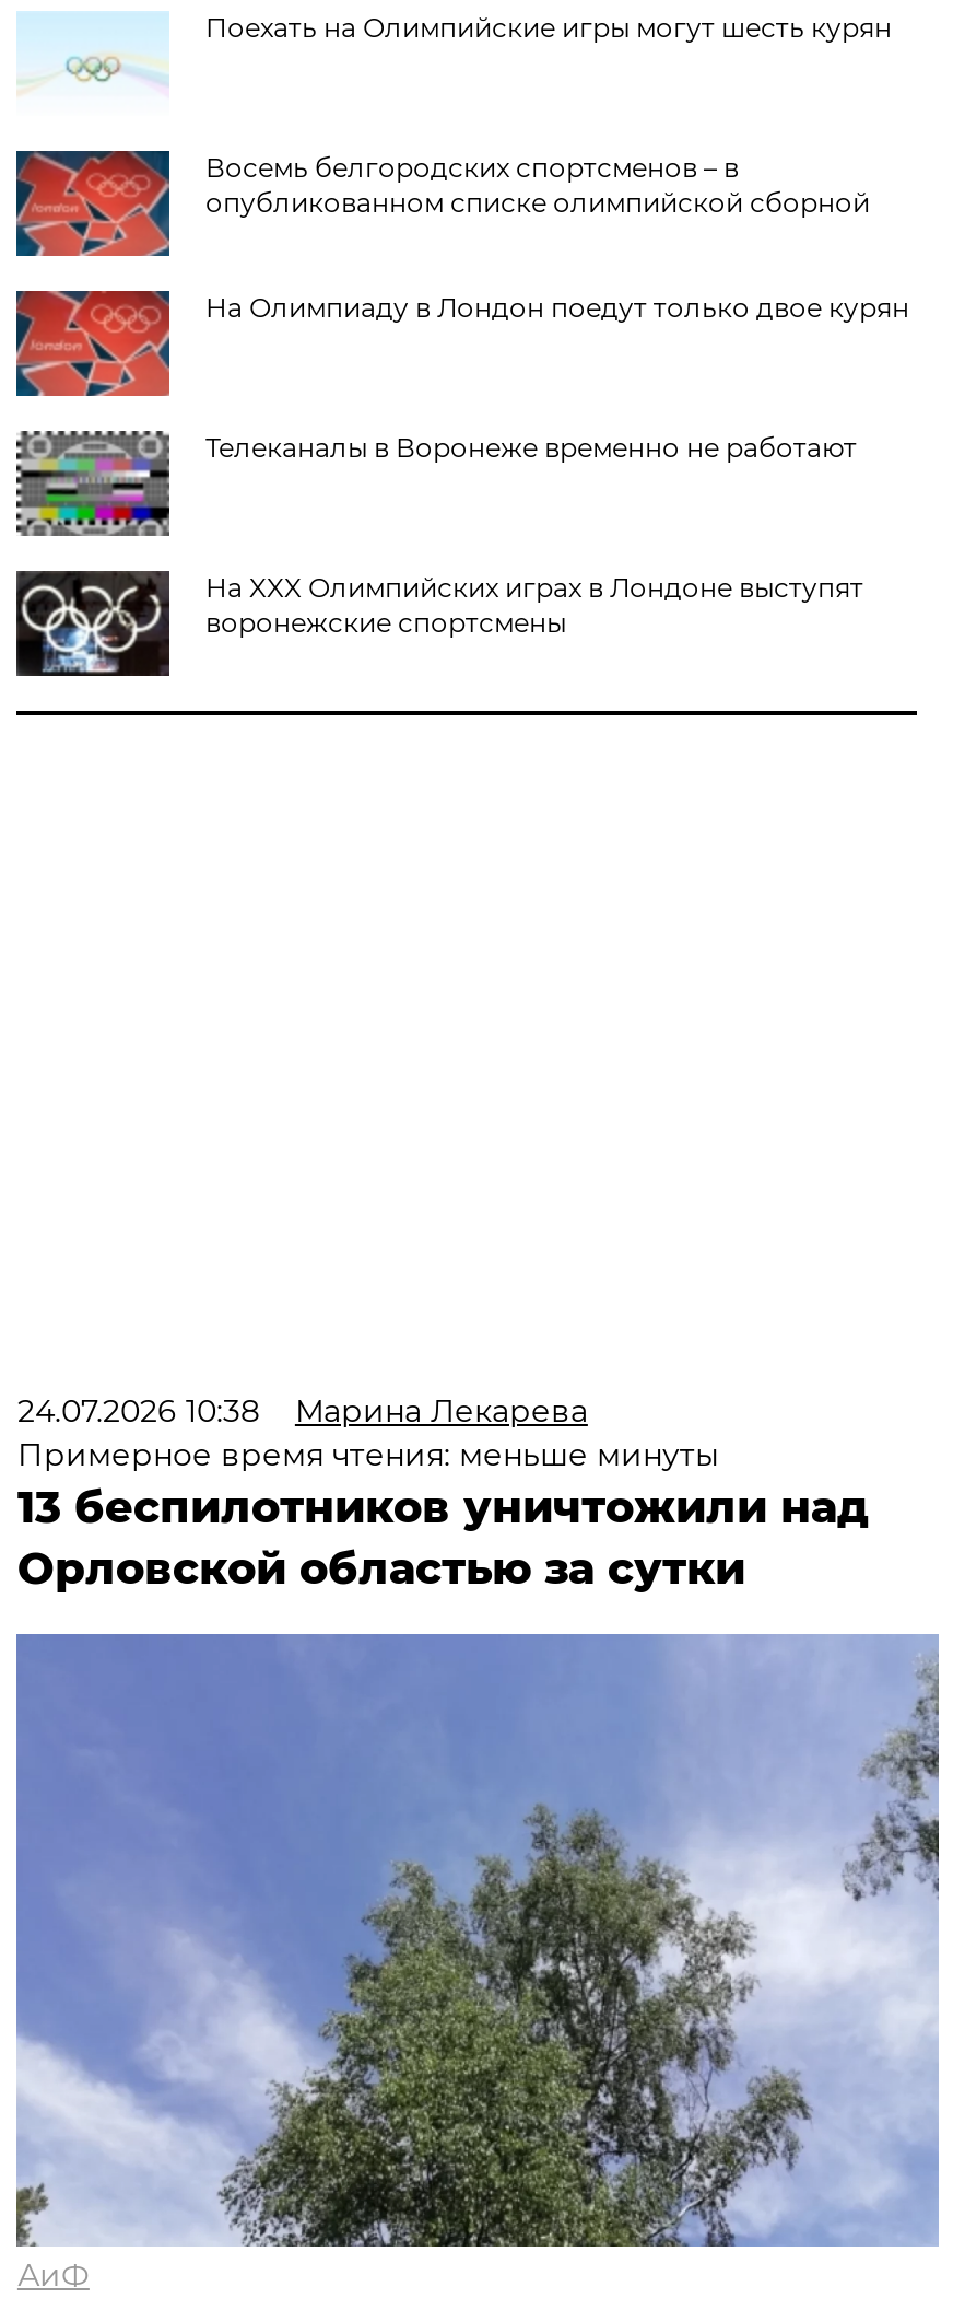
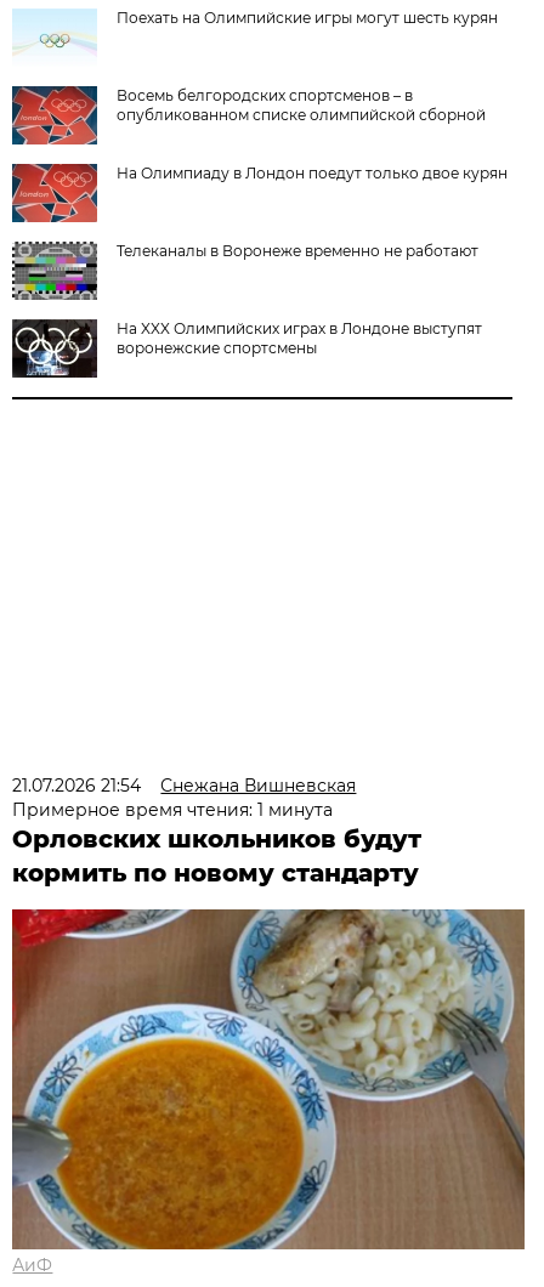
- 24.07.2026 10:38
- Марина Лекарева
- Примерное время чтения: меньше минуты
- 13 беспилотников уничтожили над
- Орловской областью за сутки
+ 21.07.2026 21:54
+ Снежана Вишневская
+ Примерное время чтения: 1 минута
+ Орловских школьников будут
+ кормить по новому стандарту

- [image]
+ [image]
